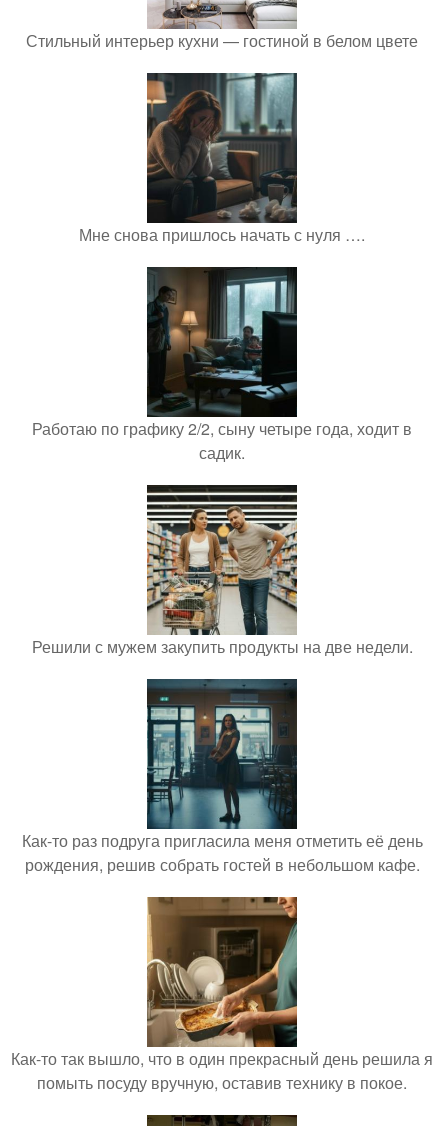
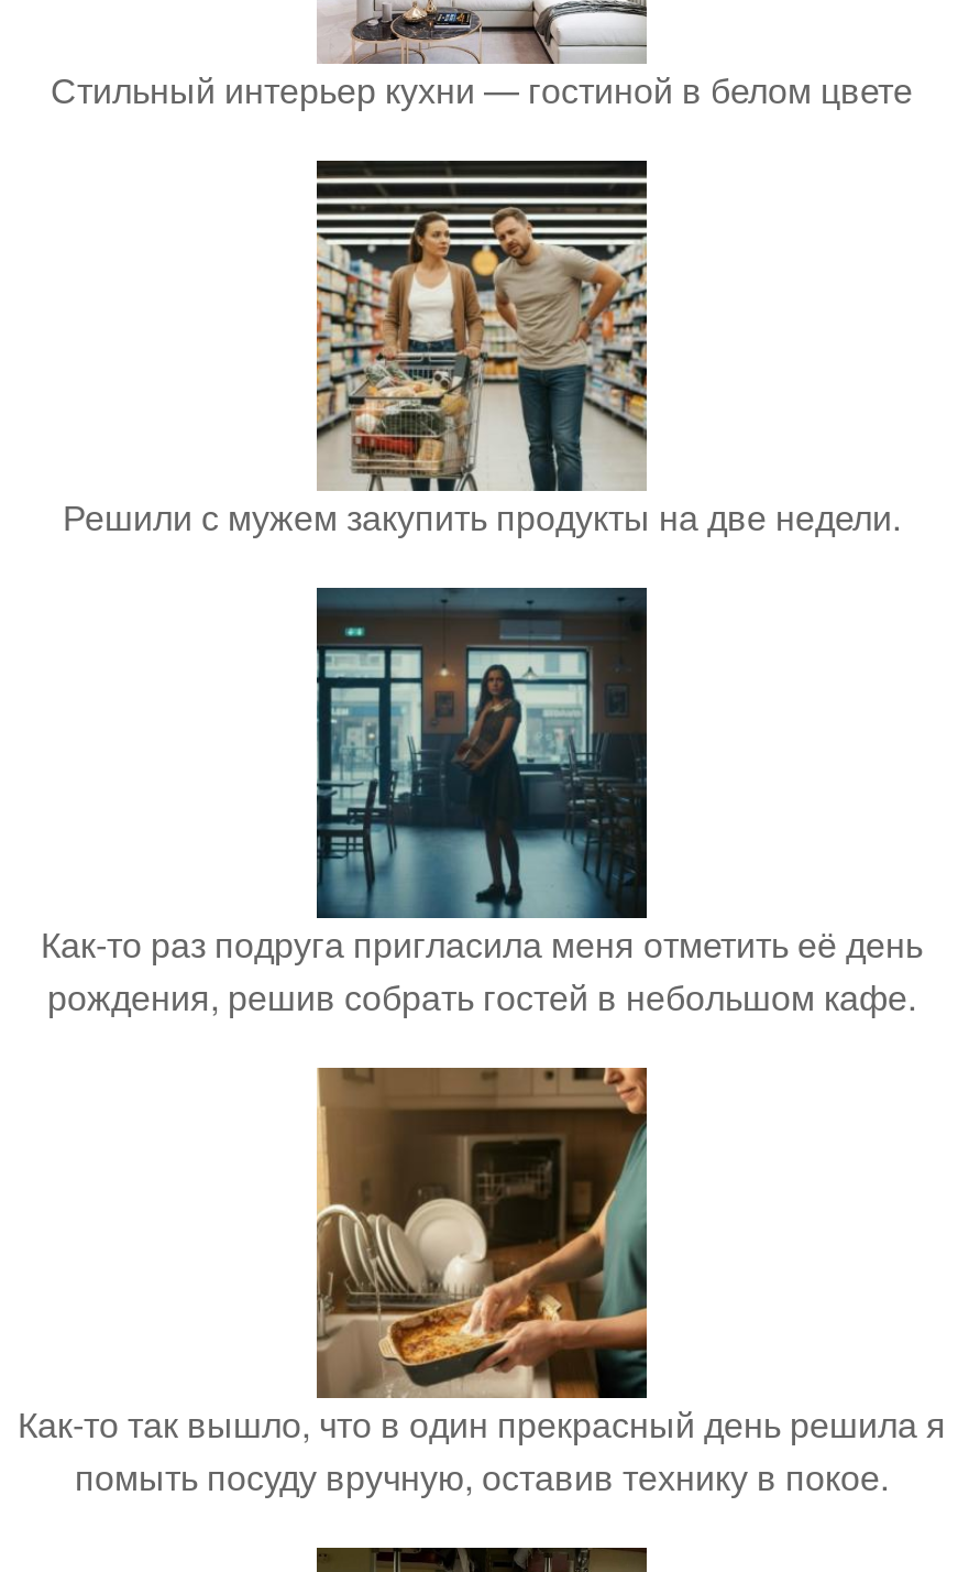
- [image]
- Мне снова пришлось начать с нуля ….

- [image]
- Работаю по графику 2/2, сыну четыре года, ходит в
- садик.
